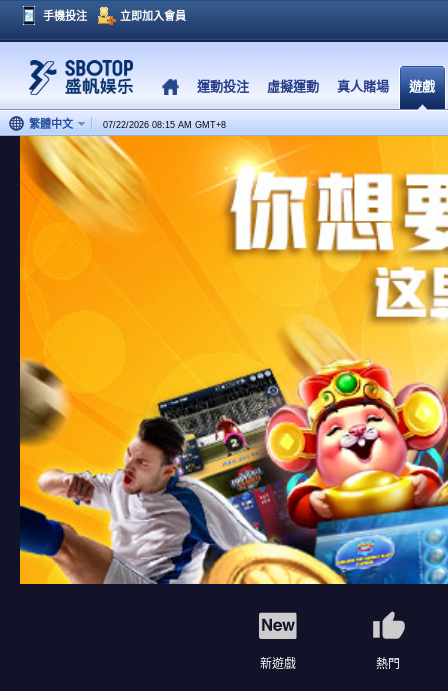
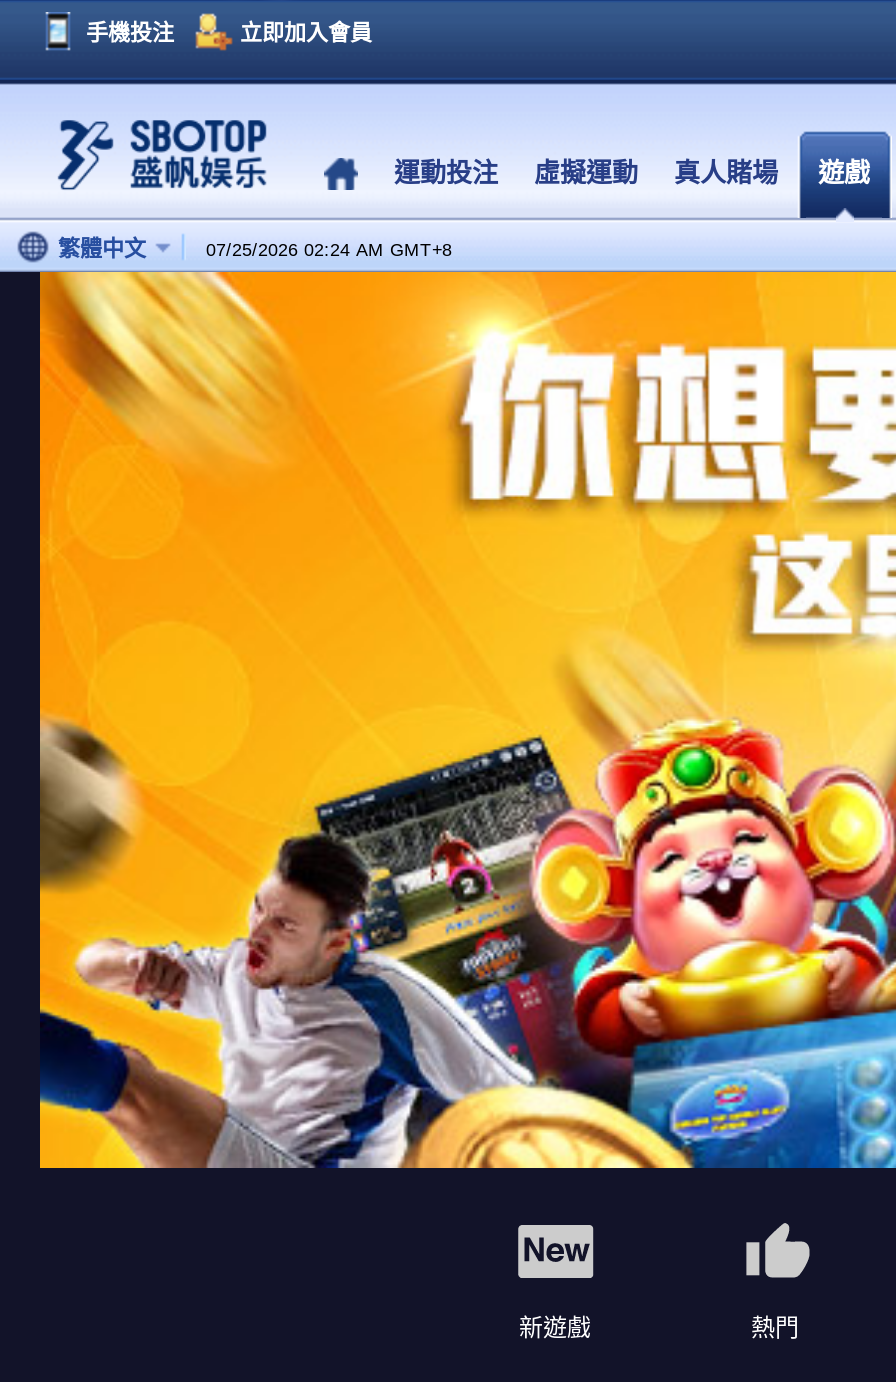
- 07/22/2026 08:15 AM GMT+8
+ 07/25/2026 02:24 AM GMT+8
